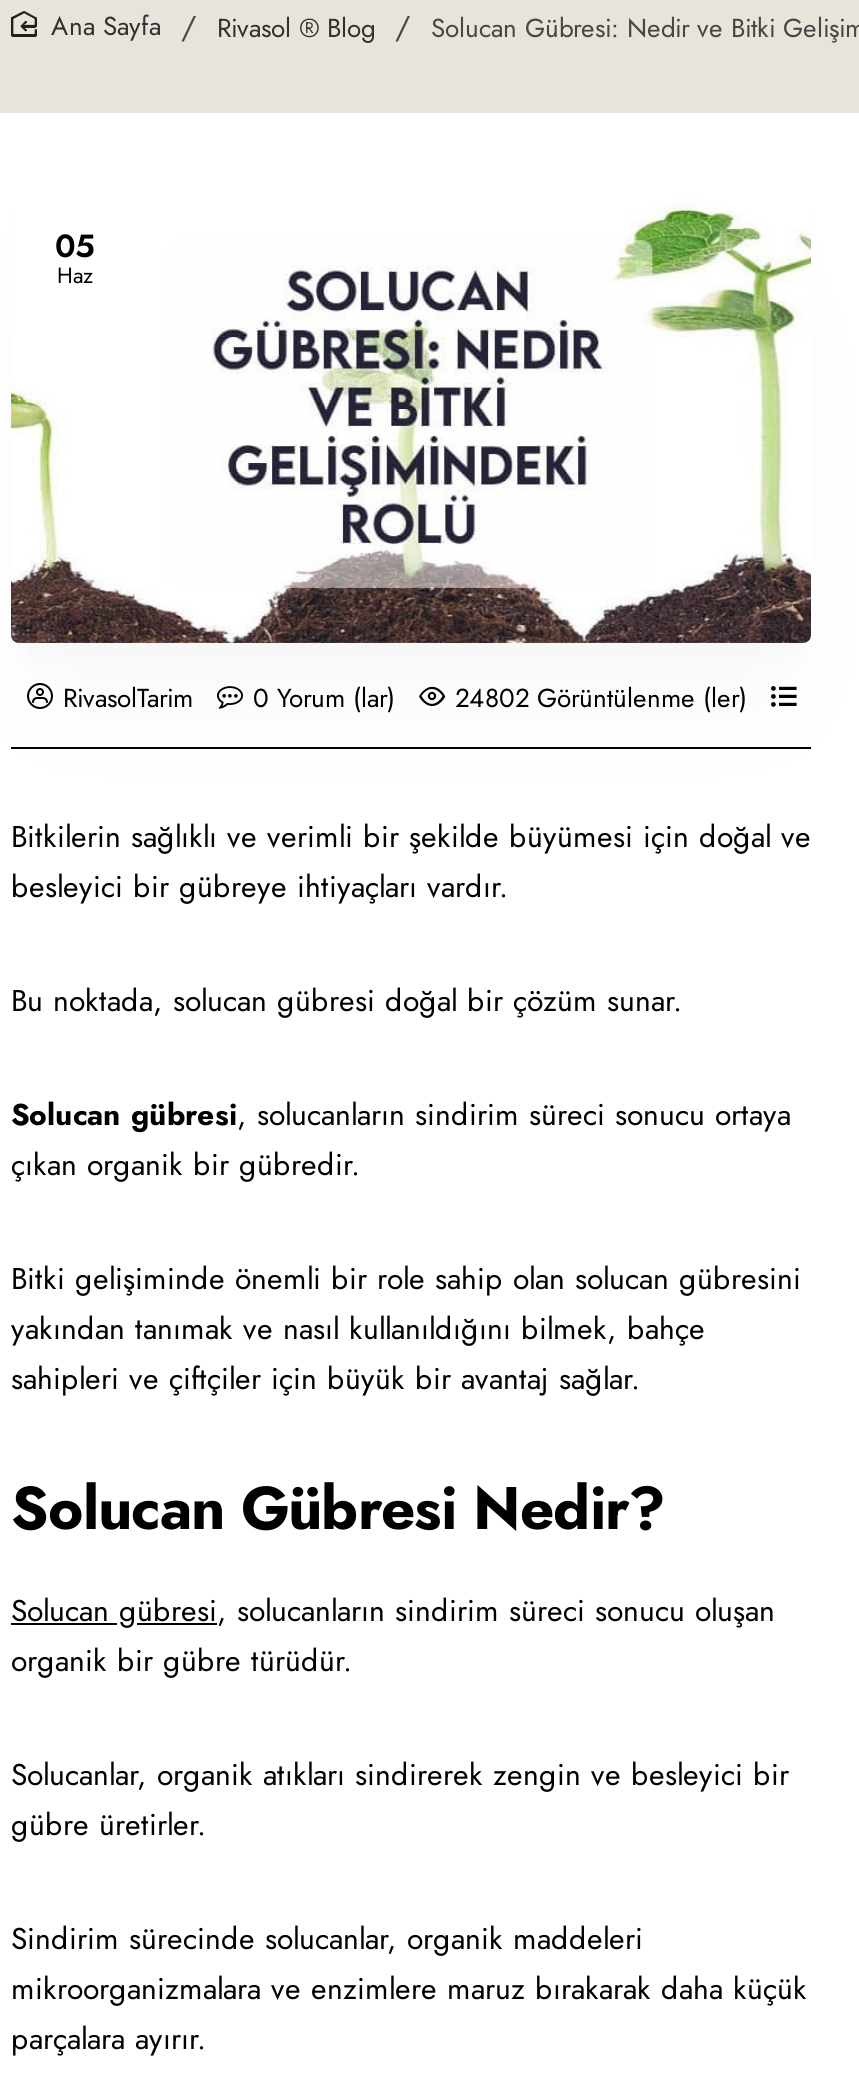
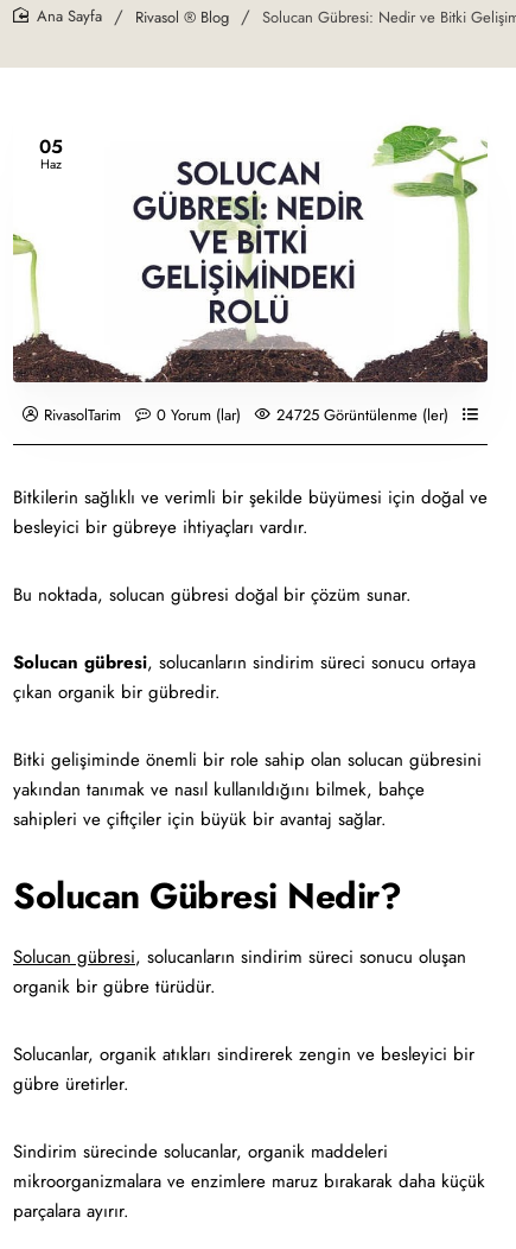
- 24802 Görüntülenme (ler)
+ 24725 Görüntülenme (ler)
